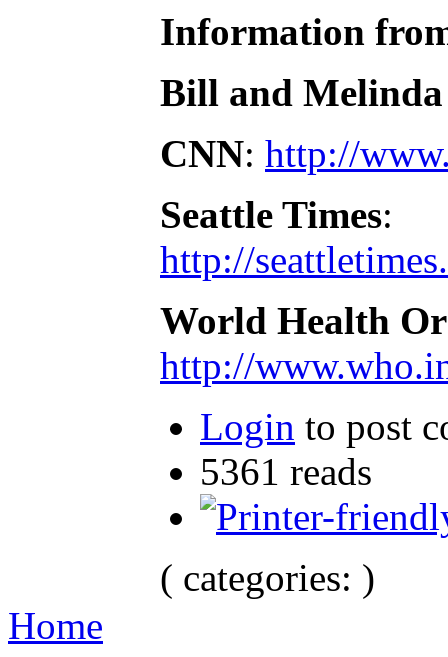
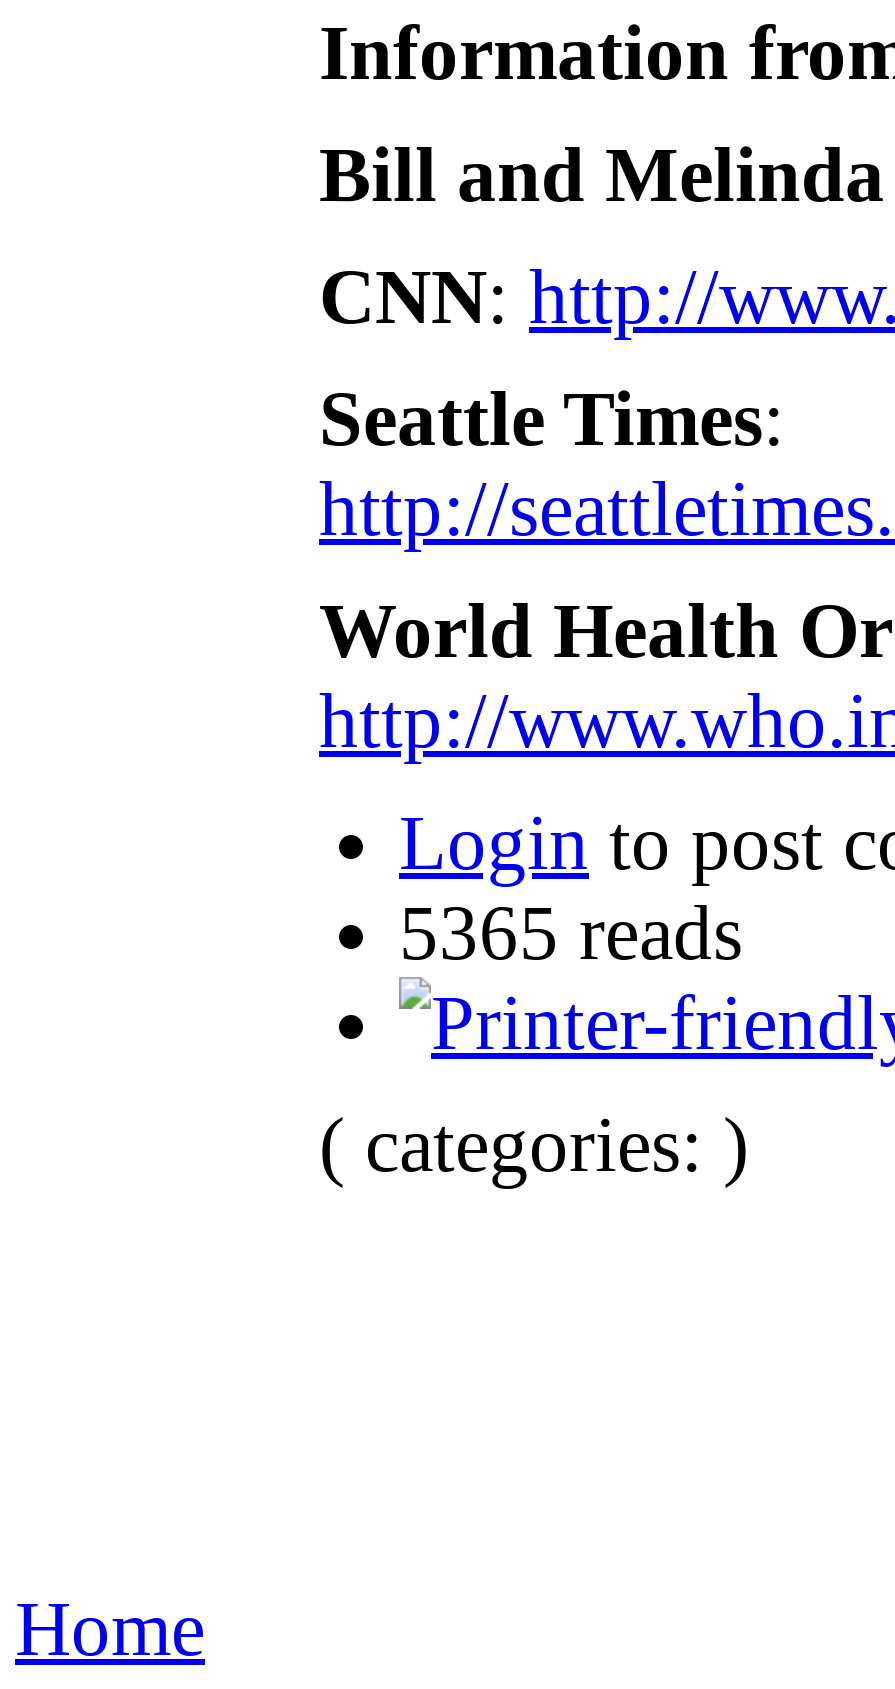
- 5361 reads
+ 5365 reads
